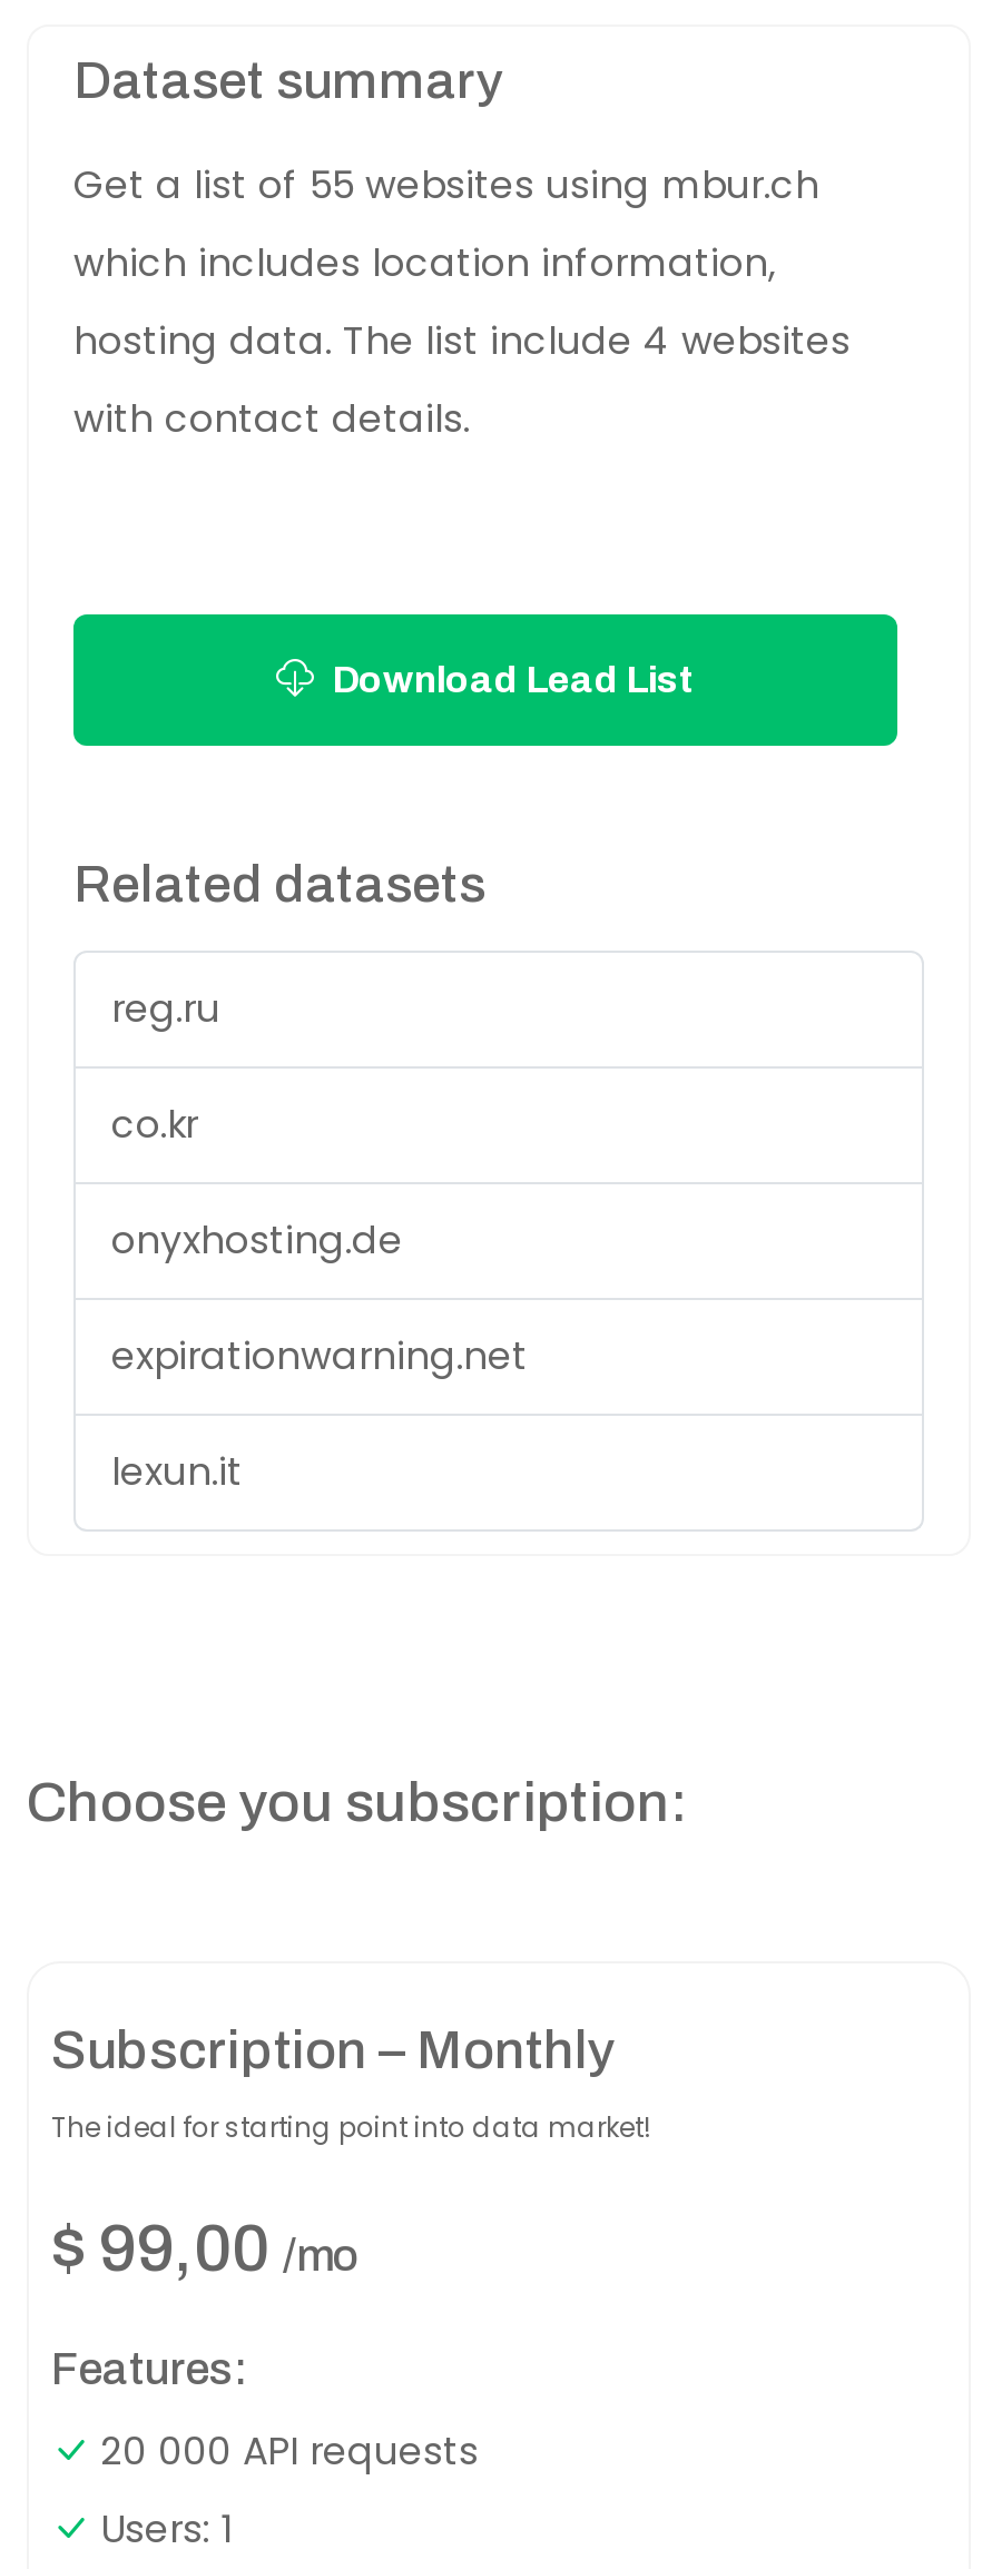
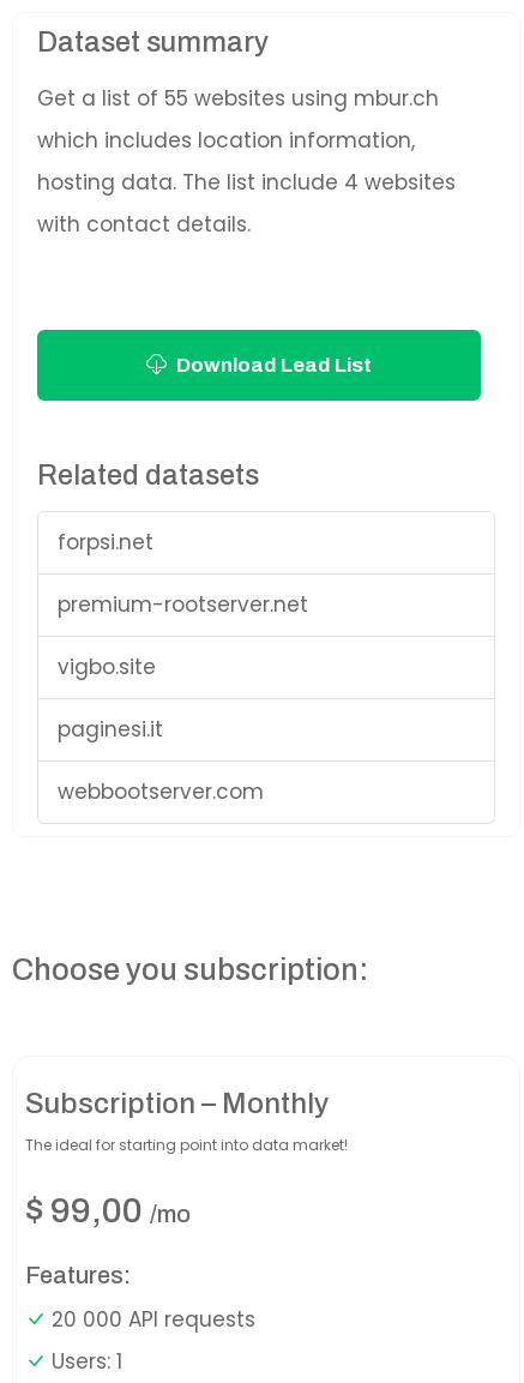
- reg.ru
+ forpsi.net

- co.kr
+ premium-rootserver.net

- onyxhosting.de
+ vigbo.site

- expirationwarning.net
+ paginesi.it

- lexun.it
+ webbootserver.com
